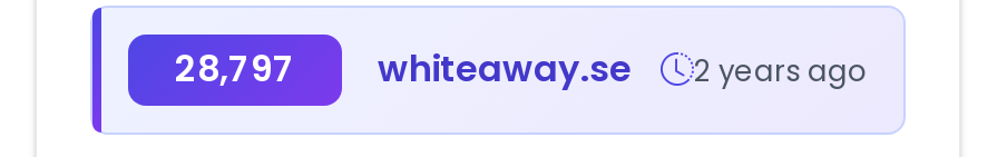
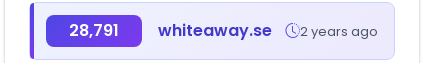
- 28,797 whiteaway.se 2 years ago
+ 28,791 whiteaway.se 2 years ago
